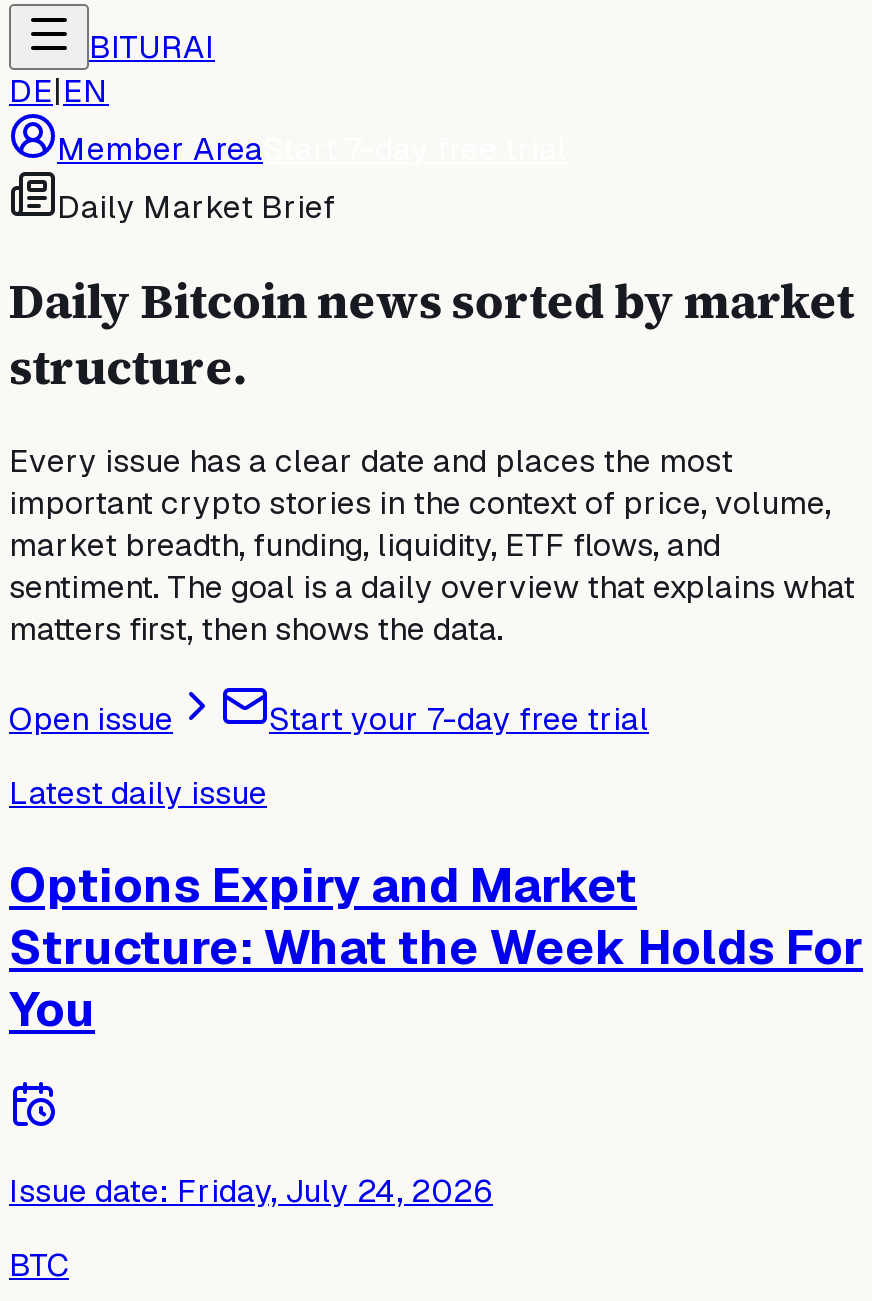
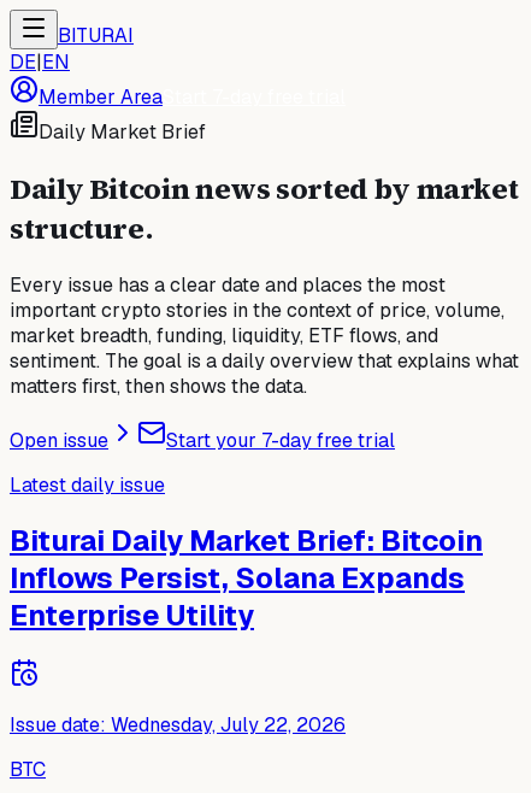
- Options Expiry and Market
- Structure: What the Week Holds For
- You
+ Biturai Daily Market Brief: Bitcoin
+ Inflows Persist, Solana Expands
+ Enterprise Utility

- Issue date: Friday, July 24, 2026
+ Issue date: Wednesday, July 22, 2026
